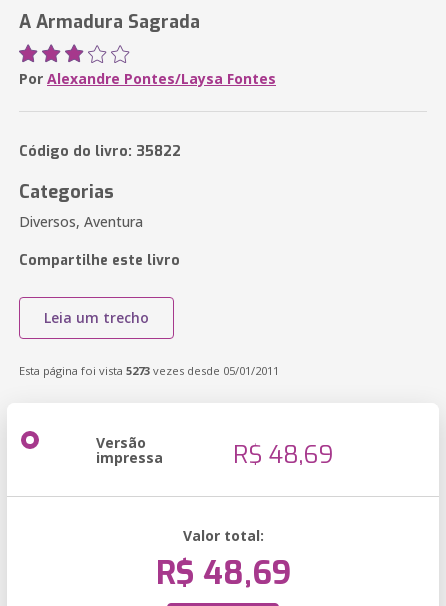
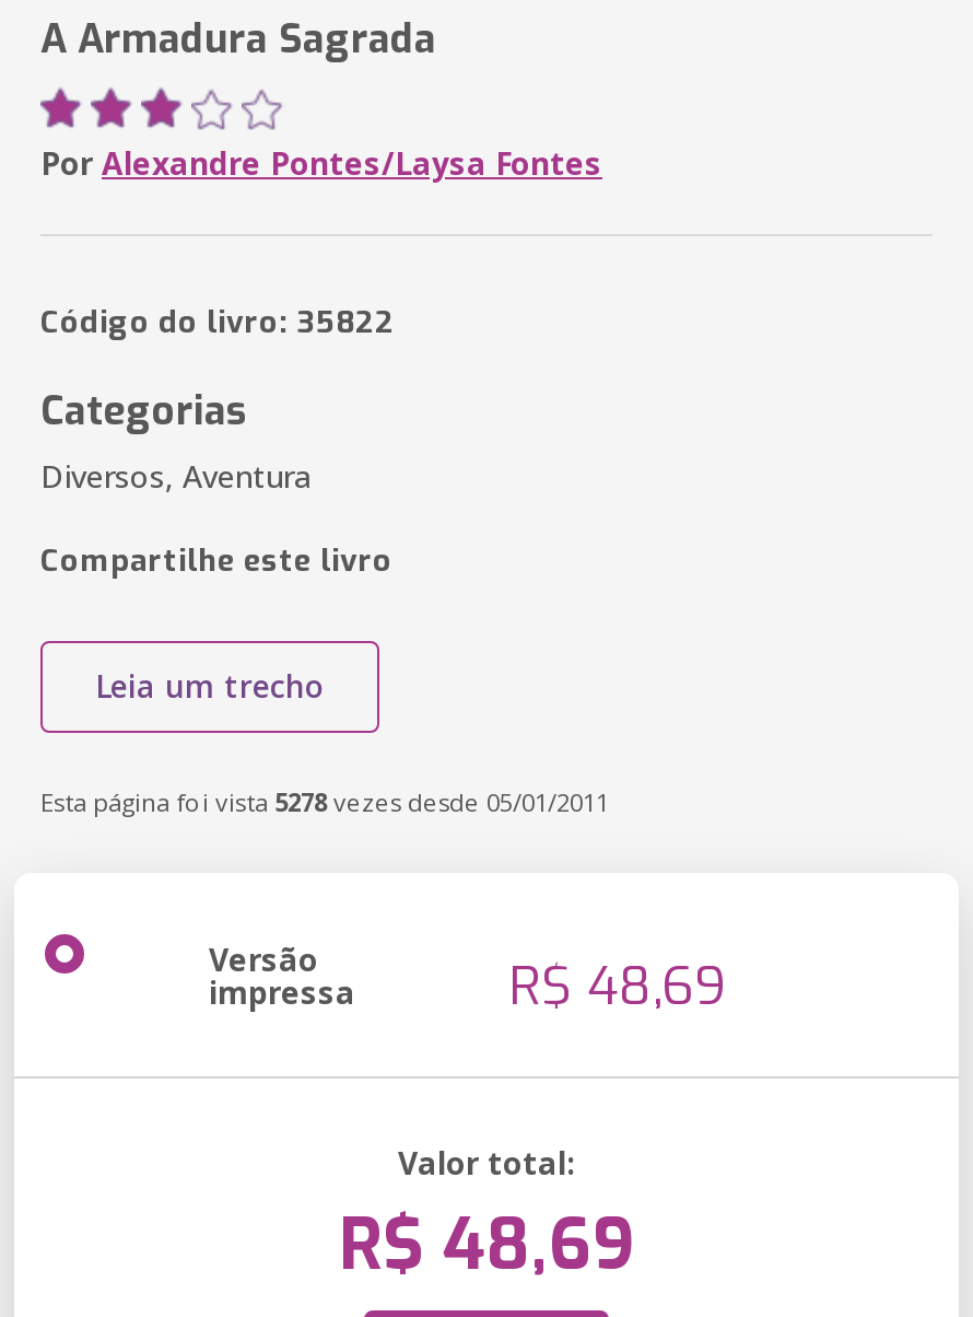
- Esta página foi vista 5273vezes desde 05/01/2011
+ Esta página foi vista 5278vezes desde 05/01/2011
